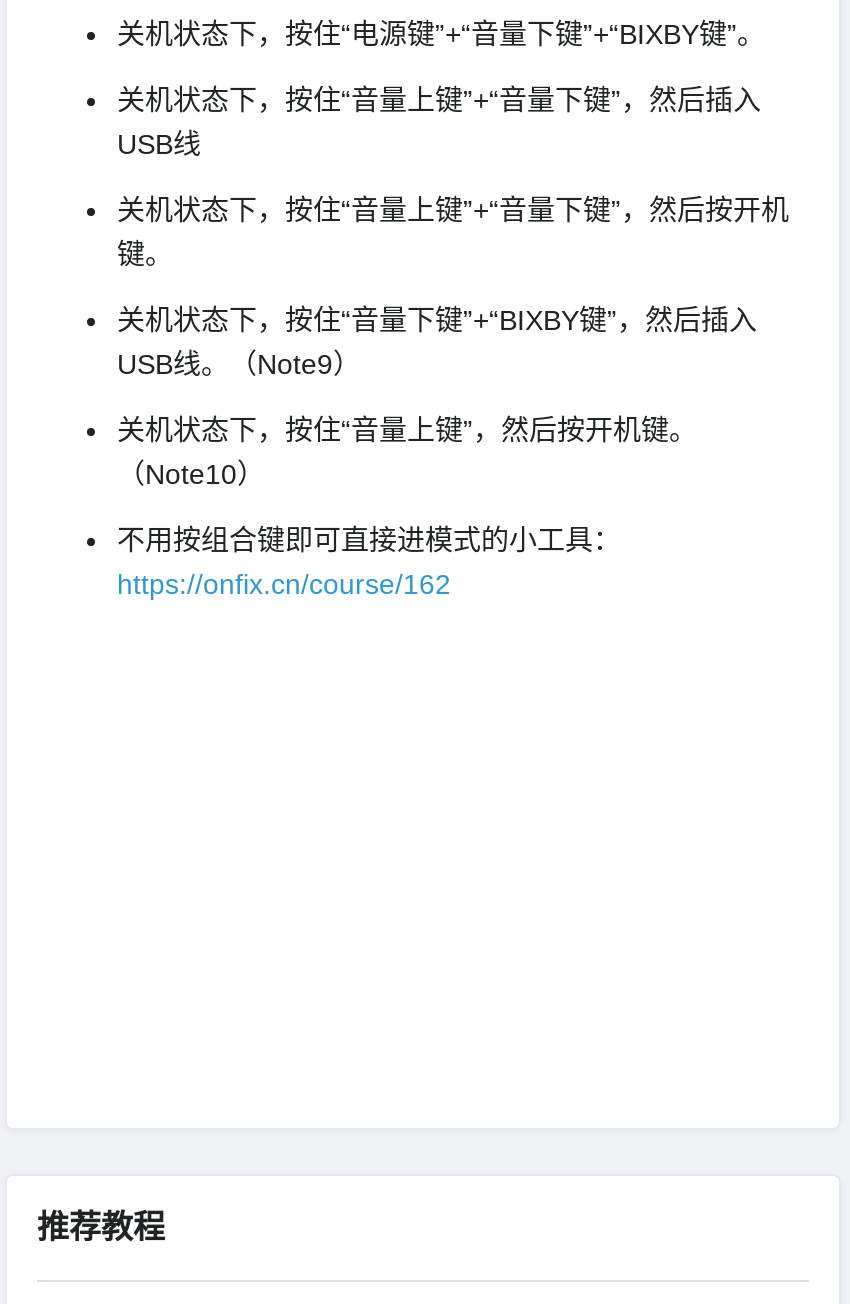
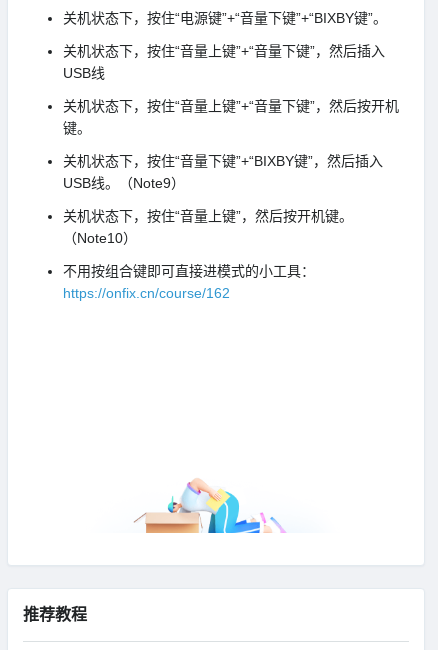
+ [image]
